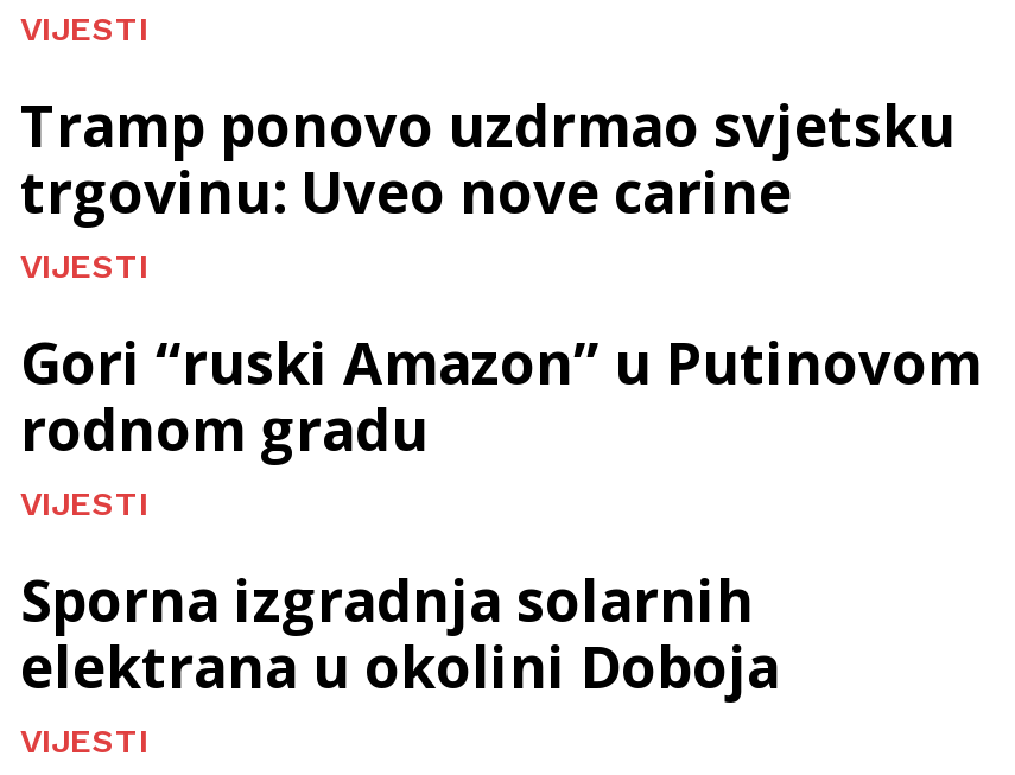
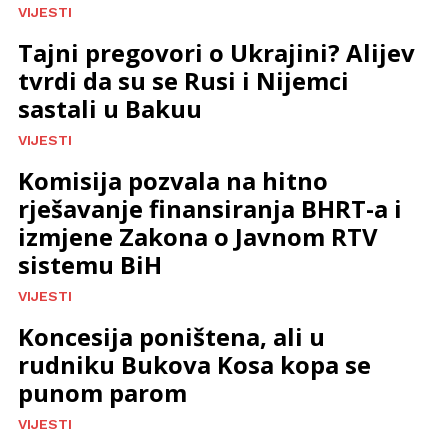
- Tramp ponovo uzdrmao svjetsku
- trgovinu: Uveo nove carine
+ Tajni pregovori o Ukrajini? Alijev
+ tvrdi da su se Rusi i Nijemci
+ sastali u Bakuu

- Gori “ruski Amazon” u Putinovom
- rodnom gradu
+ Komisija pozvala na hitno
+ rješavanje finansiranja BHRT-a i
+ izmjene Zakona o Javnom RTV
+ sistemu BiH

- Sporna izgradnja solarnih
- elektrana u okolini Doboja
+ Koncesija poništena, ali u
+ rudniku Bukova Kosa kopa se
+ punom parom
